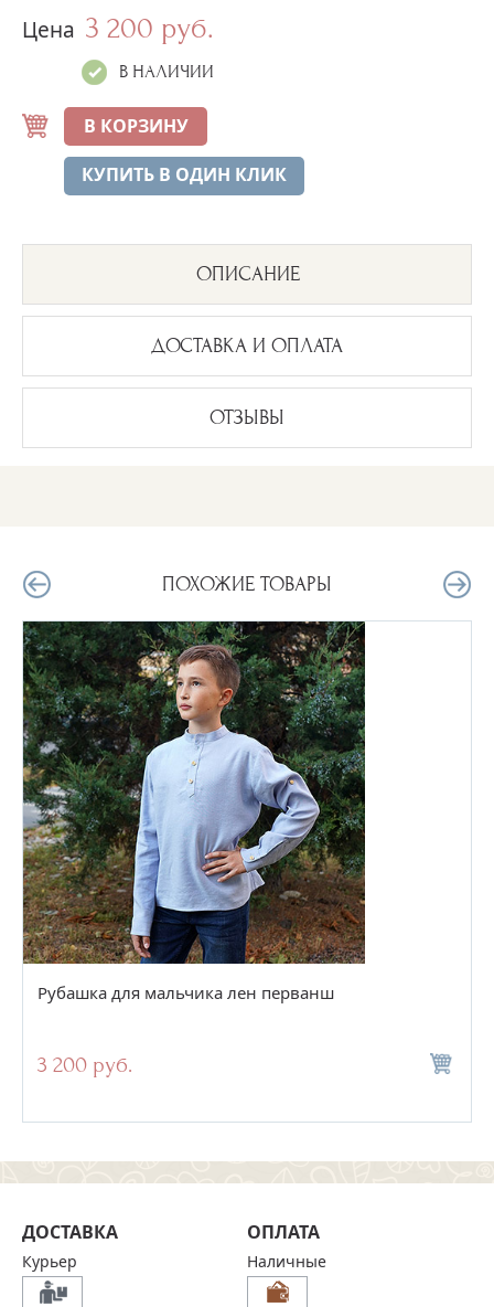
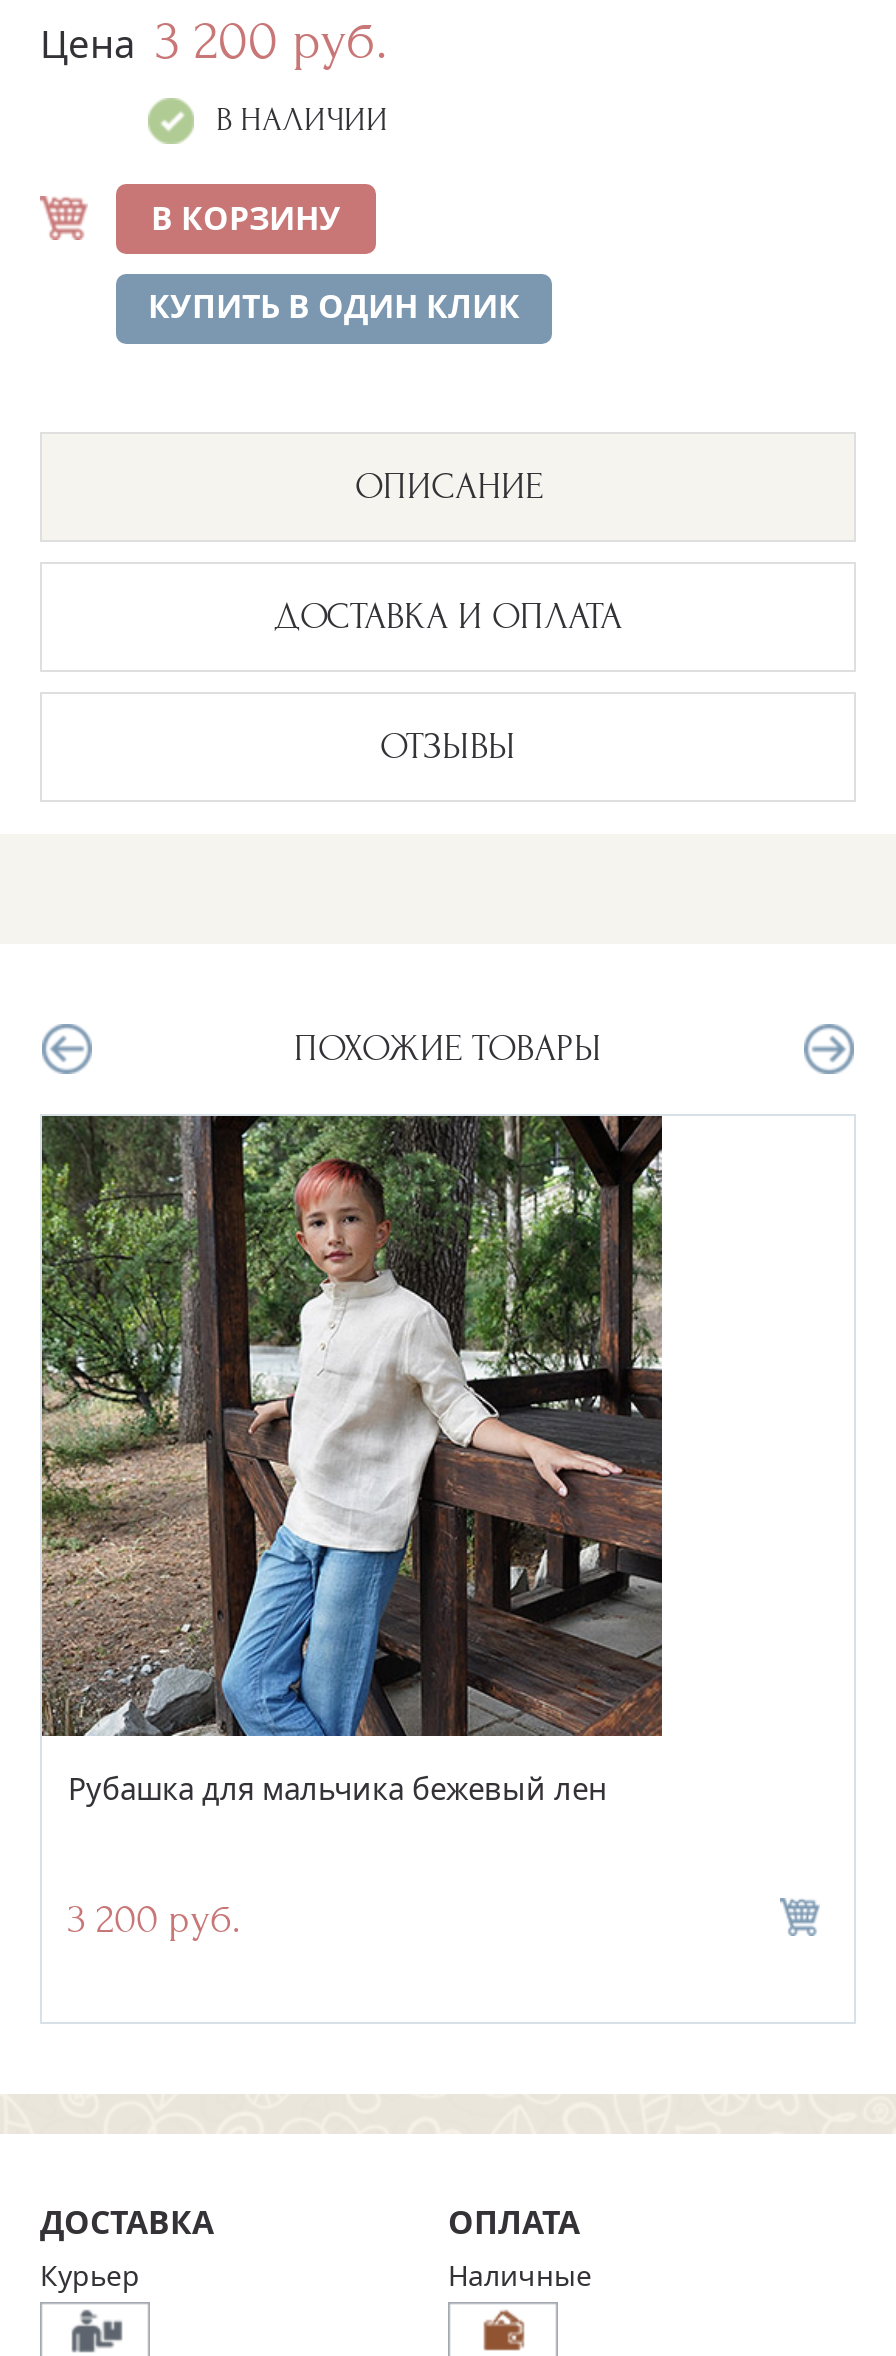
- [image]
- Рубашка для мальчика лен перванш
+ [image]
+ Рубашка для мальчика бежевый лен
